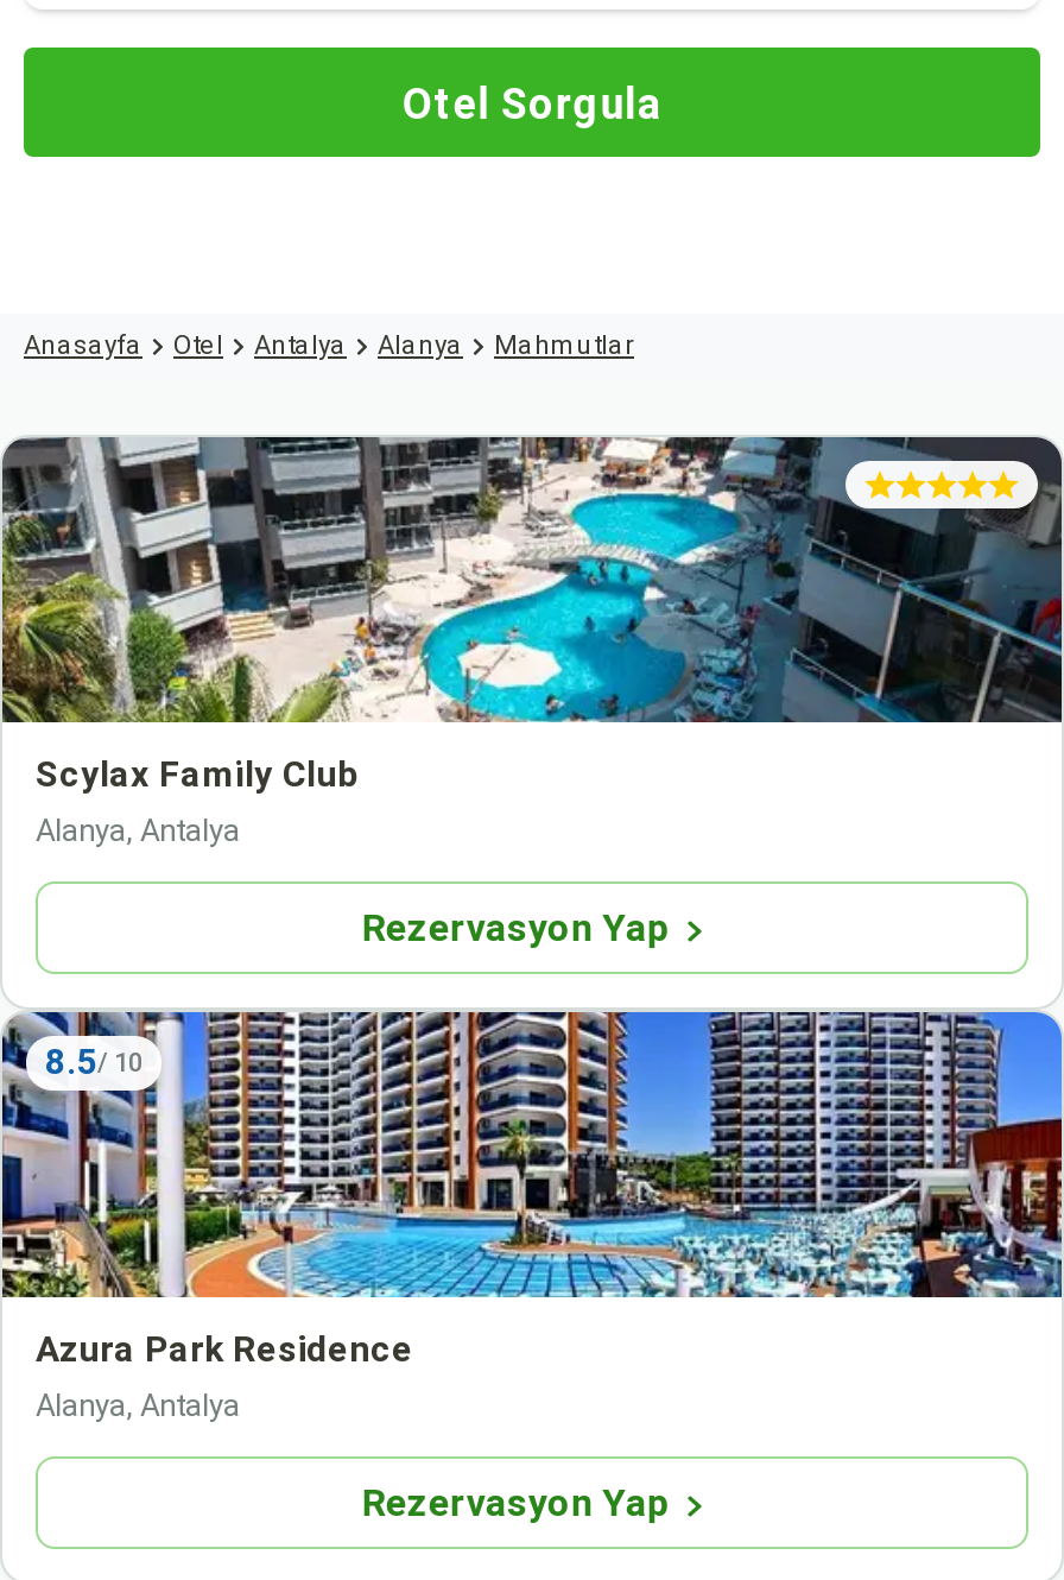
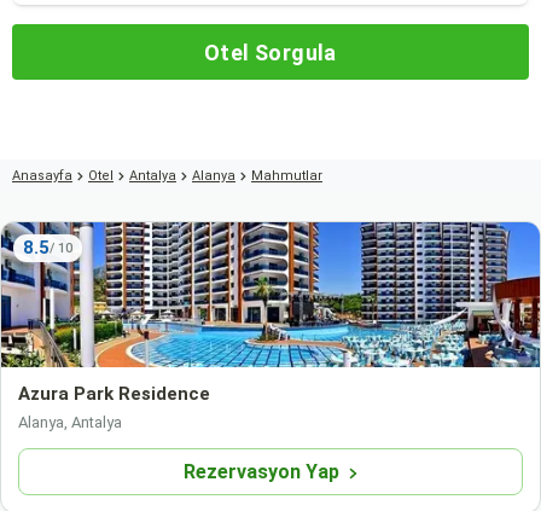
- [image]
- Scylax Fami̇ly Club
- Alanya, Antalya
- Rezervasyon Yap
